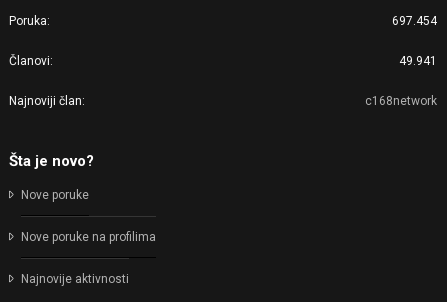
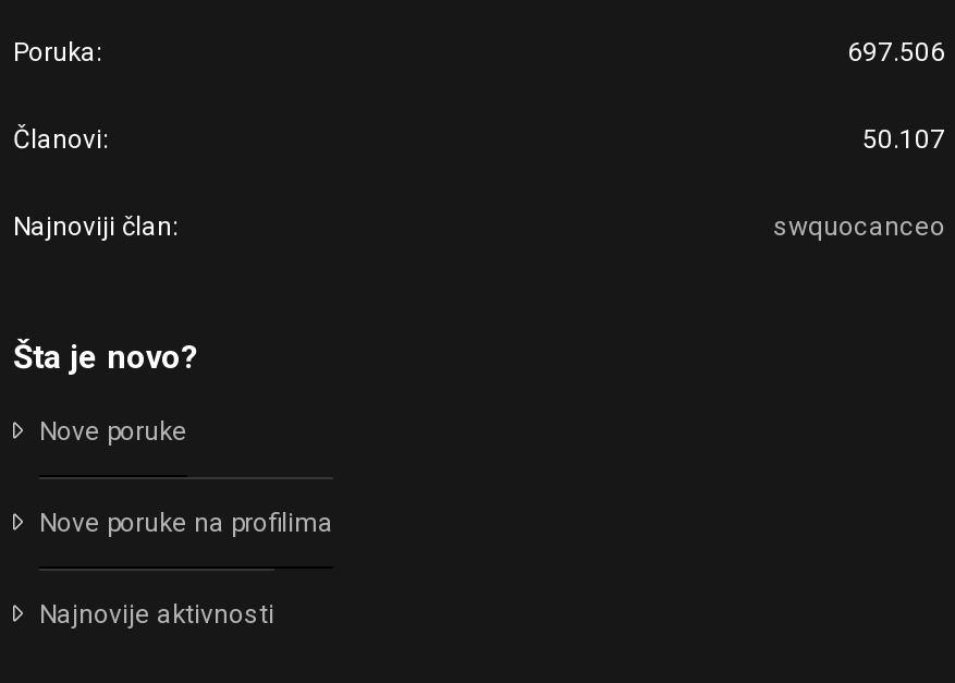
- 697.454
+ 697.506

- 49.941
+ 50.107

- c168network
+ swquocanceo
